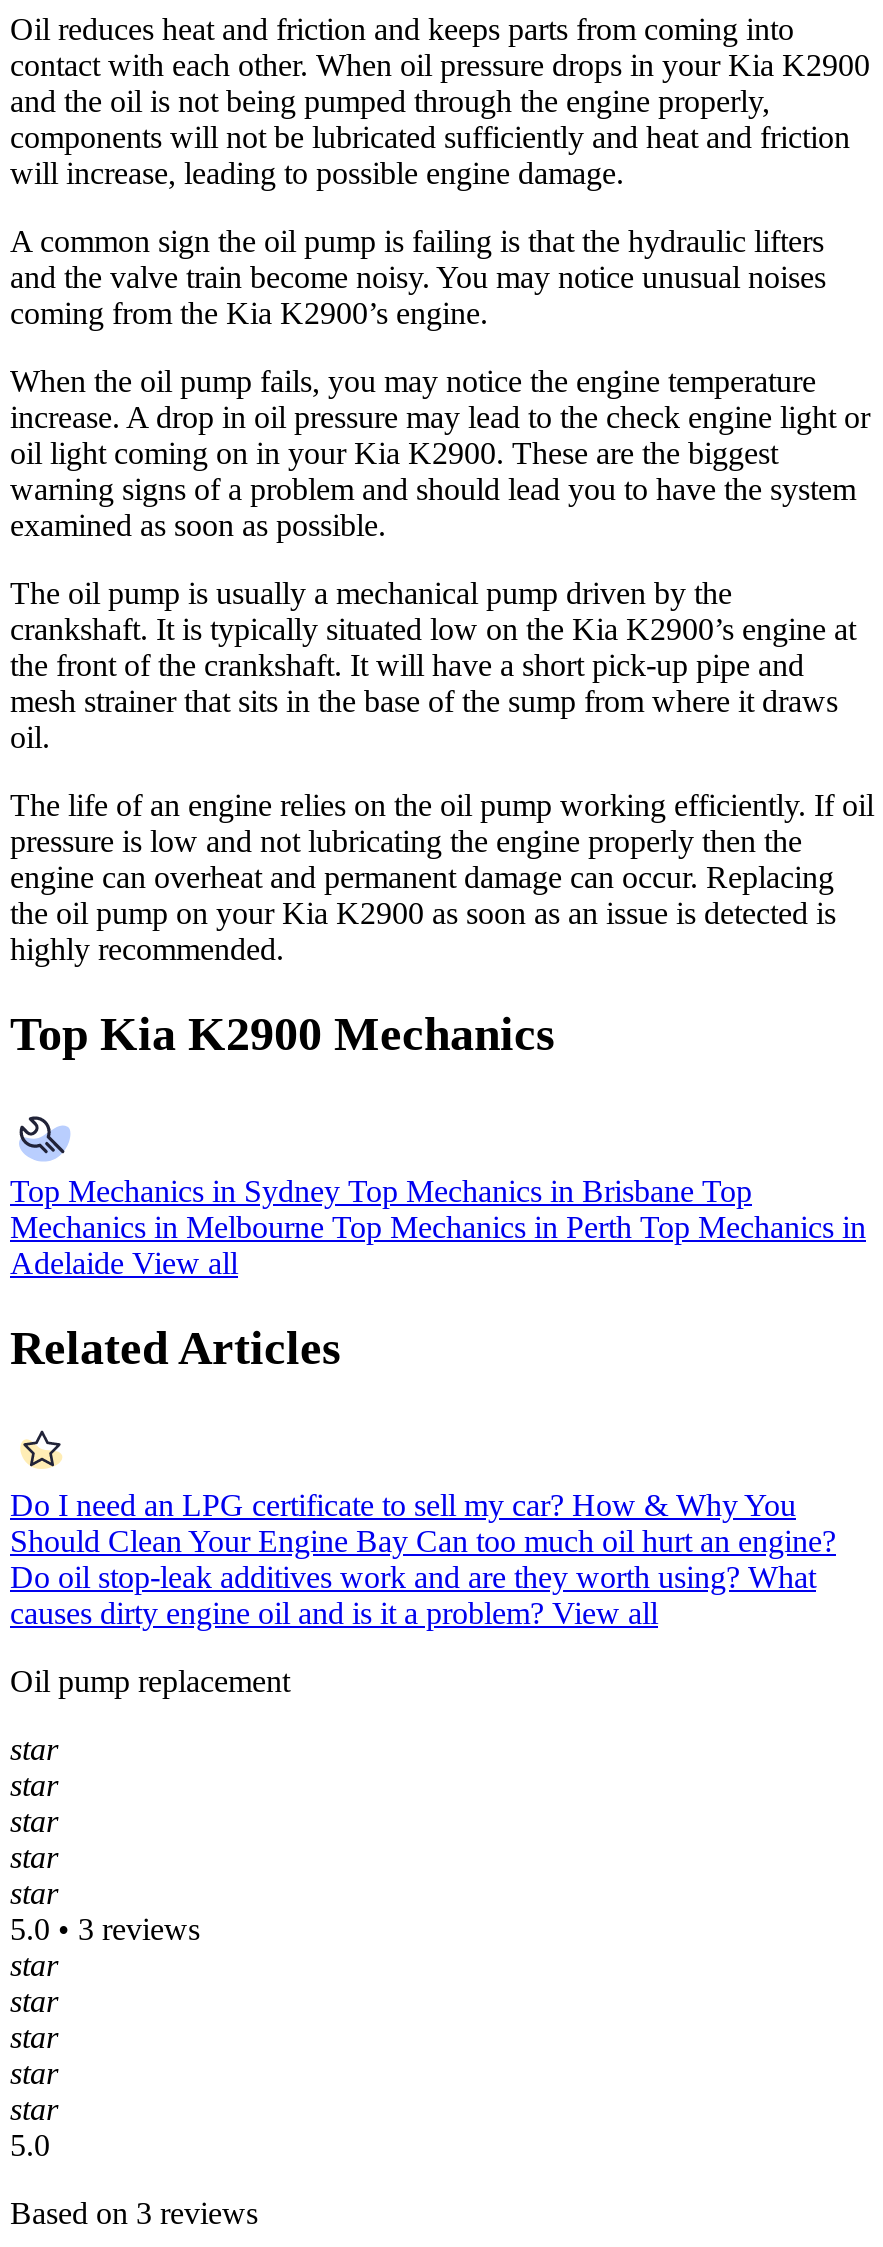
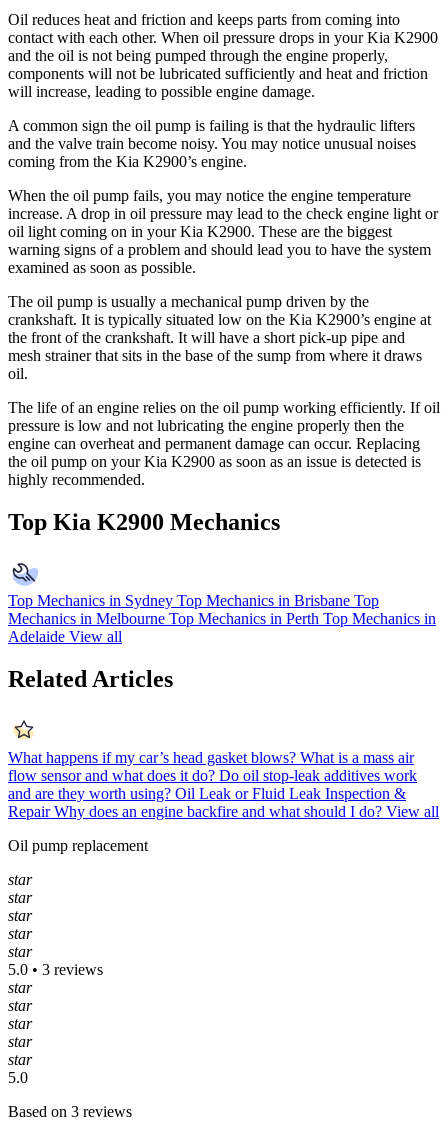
- Do I need an LPG certificate to sell my car? How & Why You
- Should Clean Your Engine Bay Can too much oil hurt an engine?
- Do oil stop-leak additives work and are they worth using? What
- causes dirty engine oil and is it a problem? View all
+ What happens if my car’s head gasket blows? What is a mass air
+ flow sensor and what does it do? Do oil stop-leak additives work
+ and are they worth using? Oil Leak or Fluid Leak Inspection &
+ Repair Why does an engine backfire and what should I do? View all
